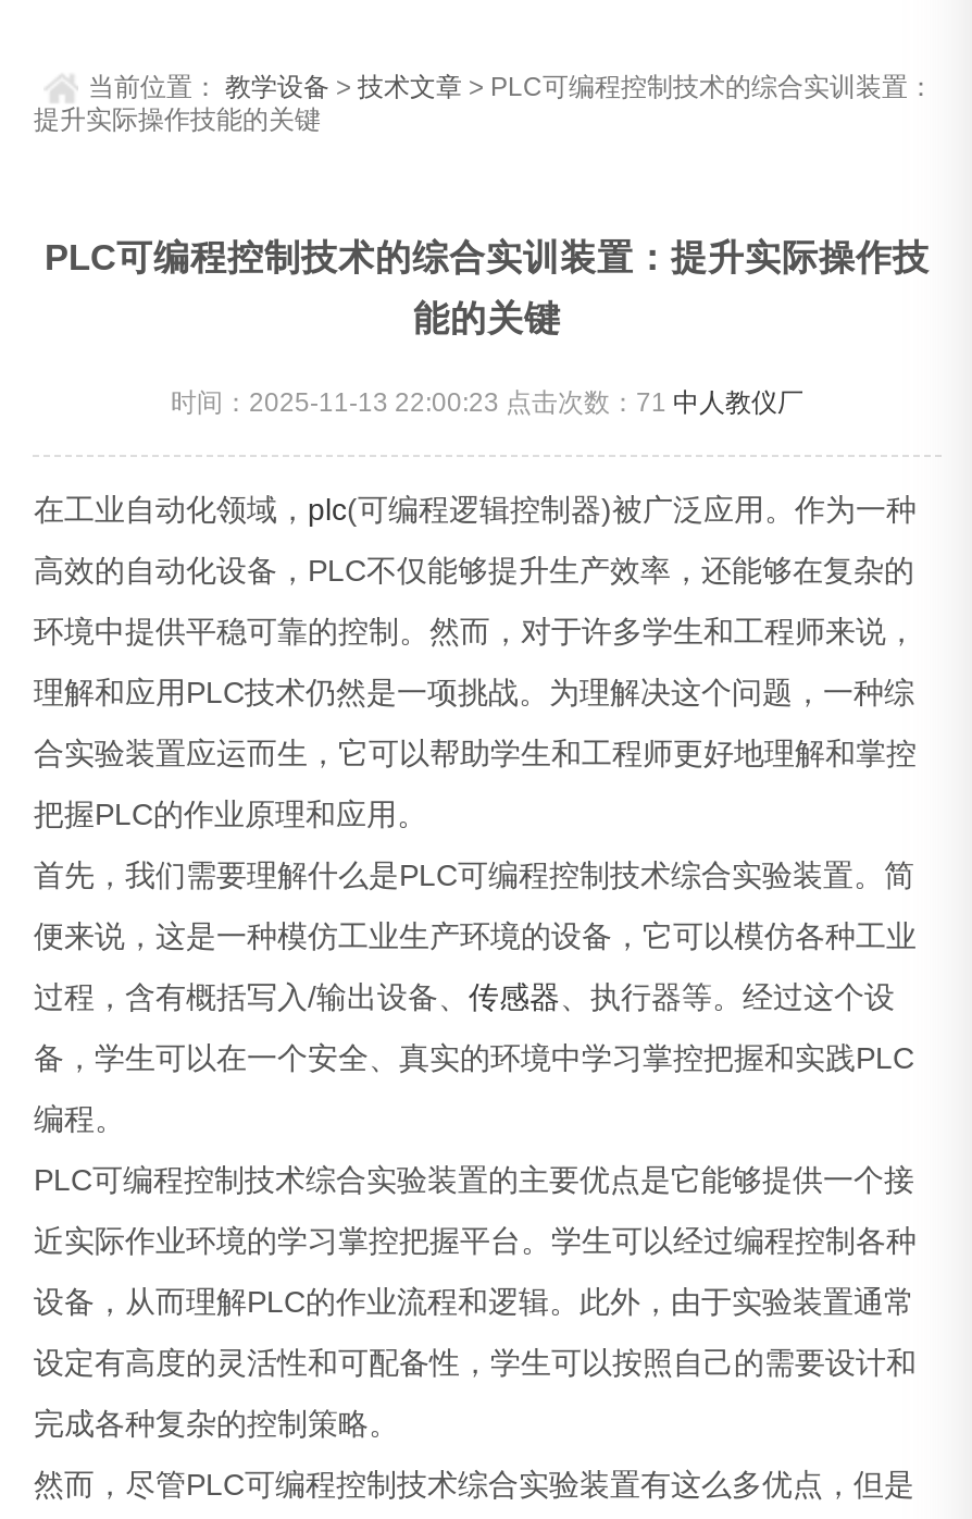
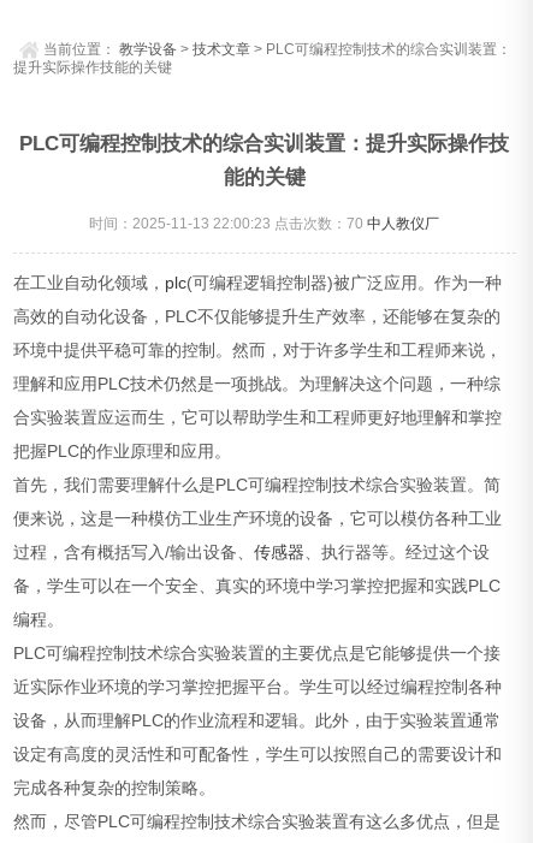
- 时间：2025-11-13 22:00:23 点击次数：71中人教仪厂
+ 时间：2025-11-13 22:00:23 点击次数：70中人教仪厂
